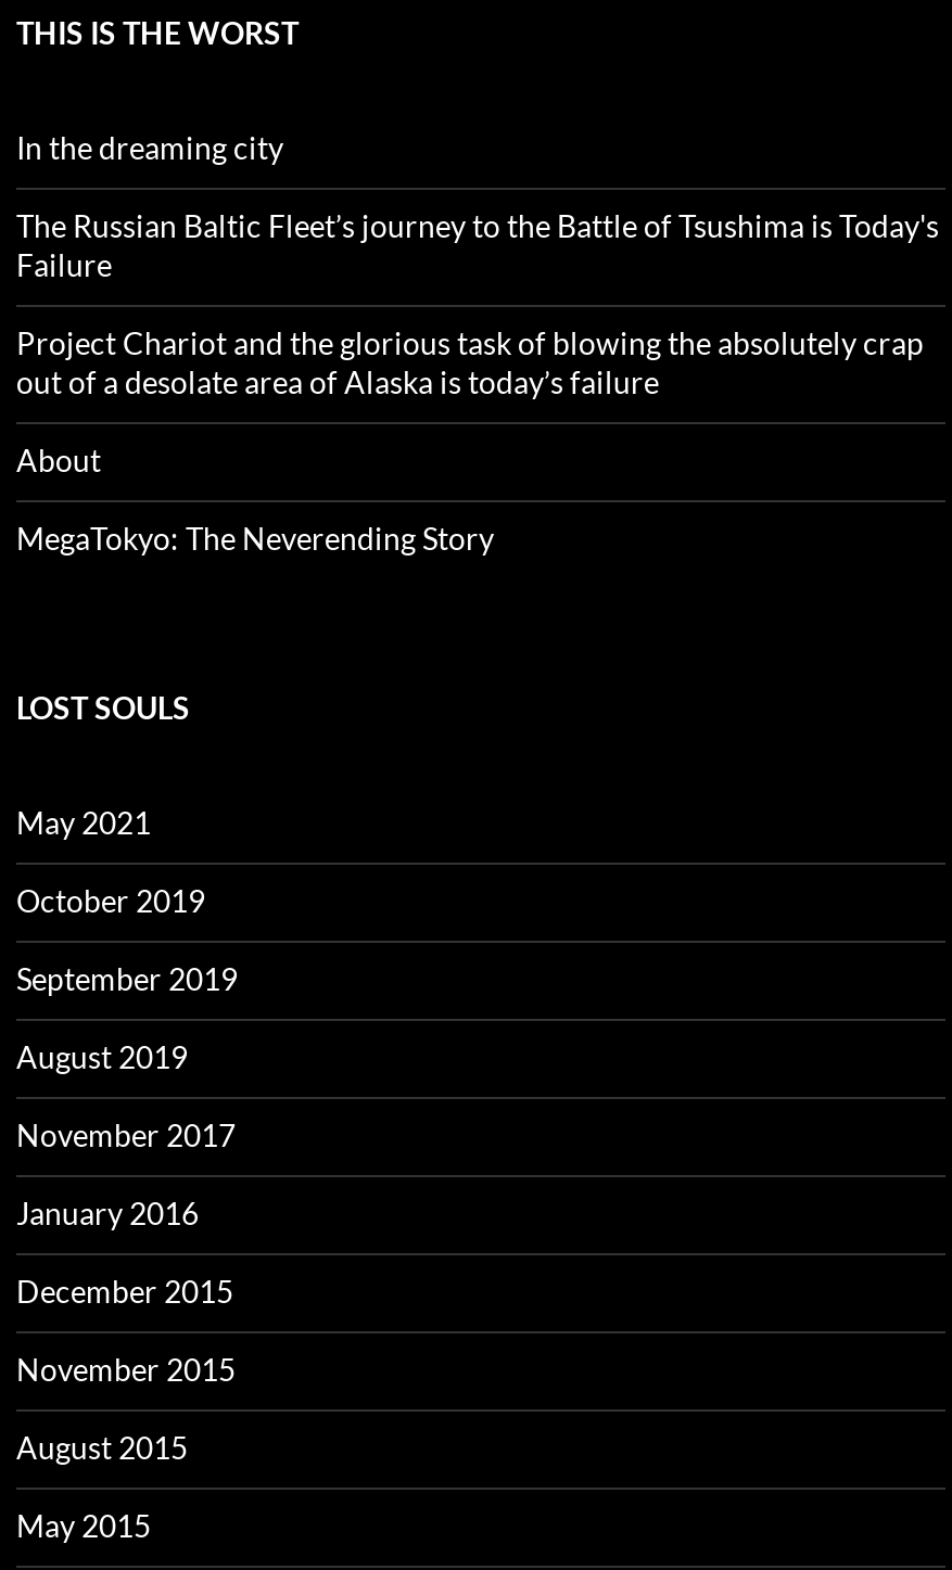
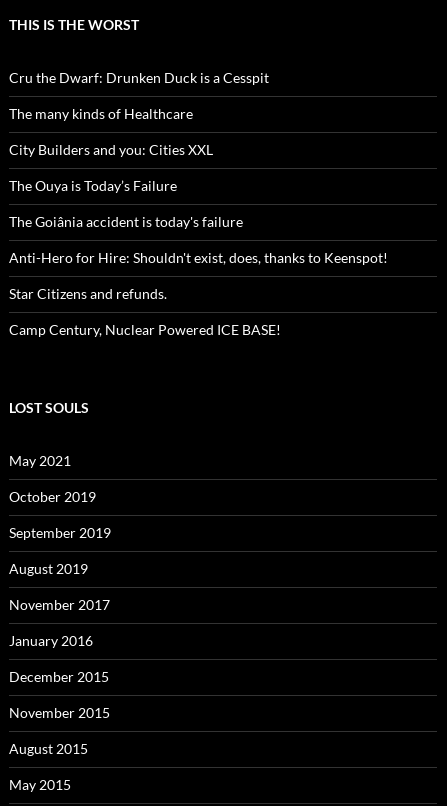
- In the dreaming city
- The Russian Baltic Fleet’s journey to the Battle of Tsushima is Today's
- Failure
- Project Chariot and the glorious task of blowing the absolutely crap
- out of a desolate area of Alaska is today’s failure
- About
- MegaTokyo: The Neverending Story
+ Cru the Dwarf: Drunken Duck is a Cesspit
+ The many kinds of Healthcare
+ City Builders and you: Cities XXL
+ The Ouya is Today’s Failure
+ The Goiânia accident is today's failure
+ Anti-Hero for Hire: Shouldn't exist, does, thanks to Keenspot!
+ Star Citizens and refunds.
+ Camp Century, Nuclear Powered ICE BASE!
